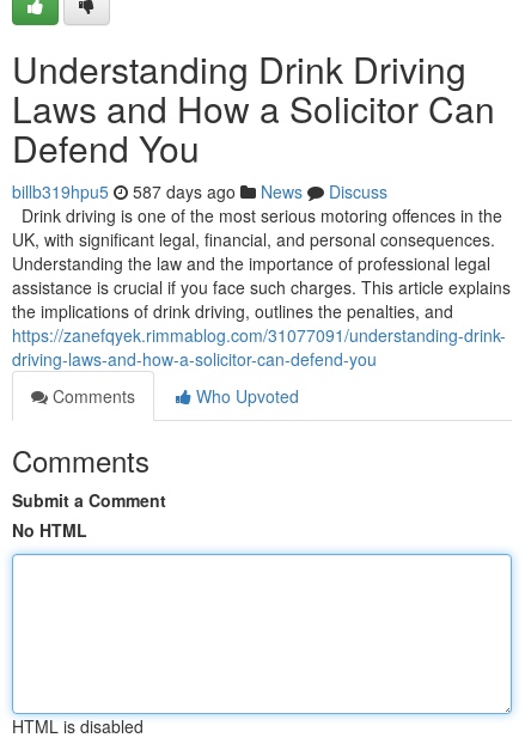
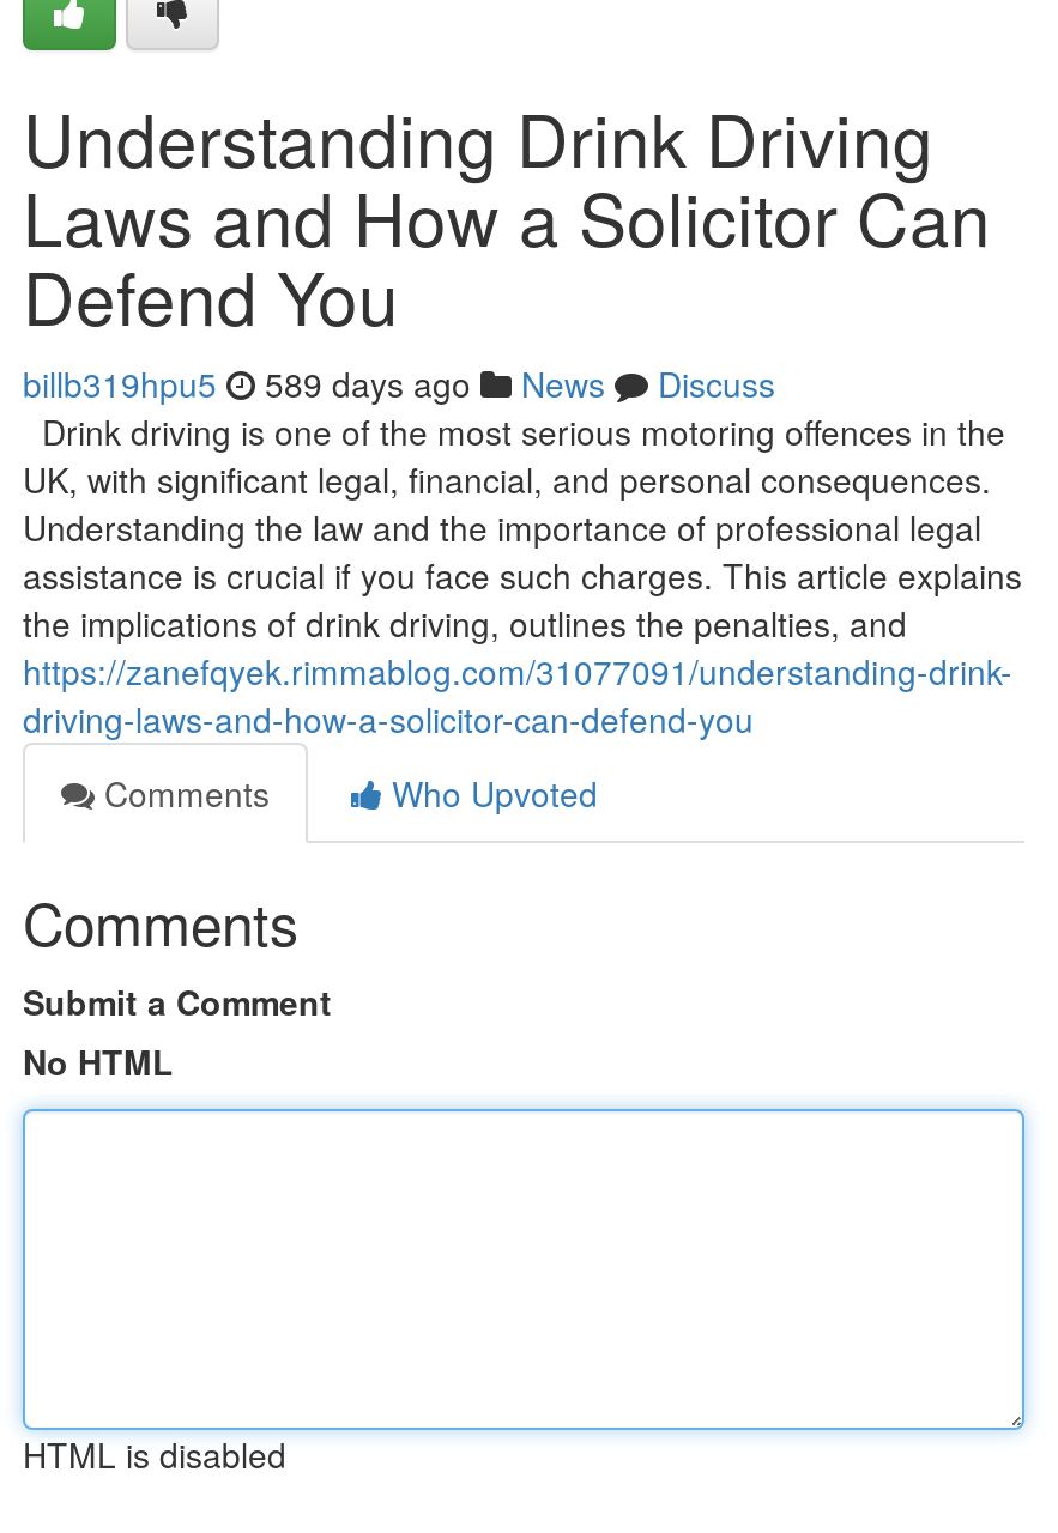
- billb319hpu5 587 days ago News Discuss
+ billb319hpu5 589 days ago News Discuss
